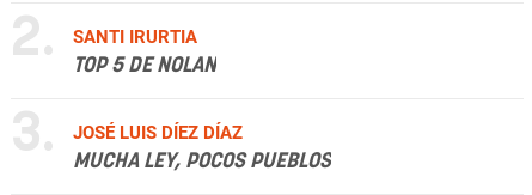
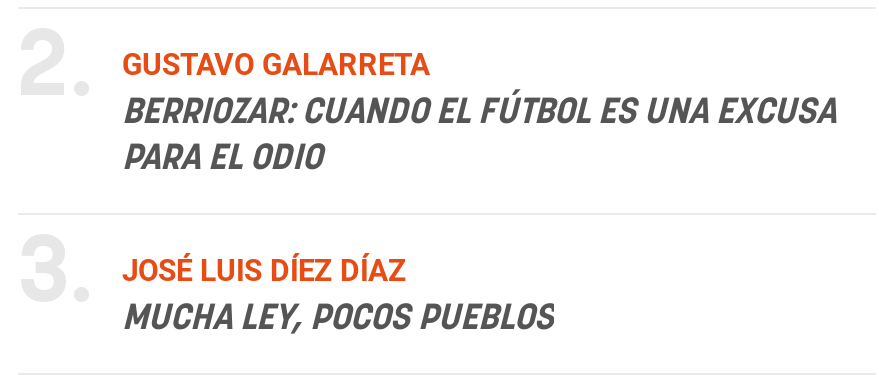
- SANTI IRURTIA
- TOP 5 DE NOLAN
+ GUSTAVO GALARRETA
+ BERRIOZAR: CUANDO EL FÚTBOL ES UNA EXCUSA
+ PARA EL ODIO
